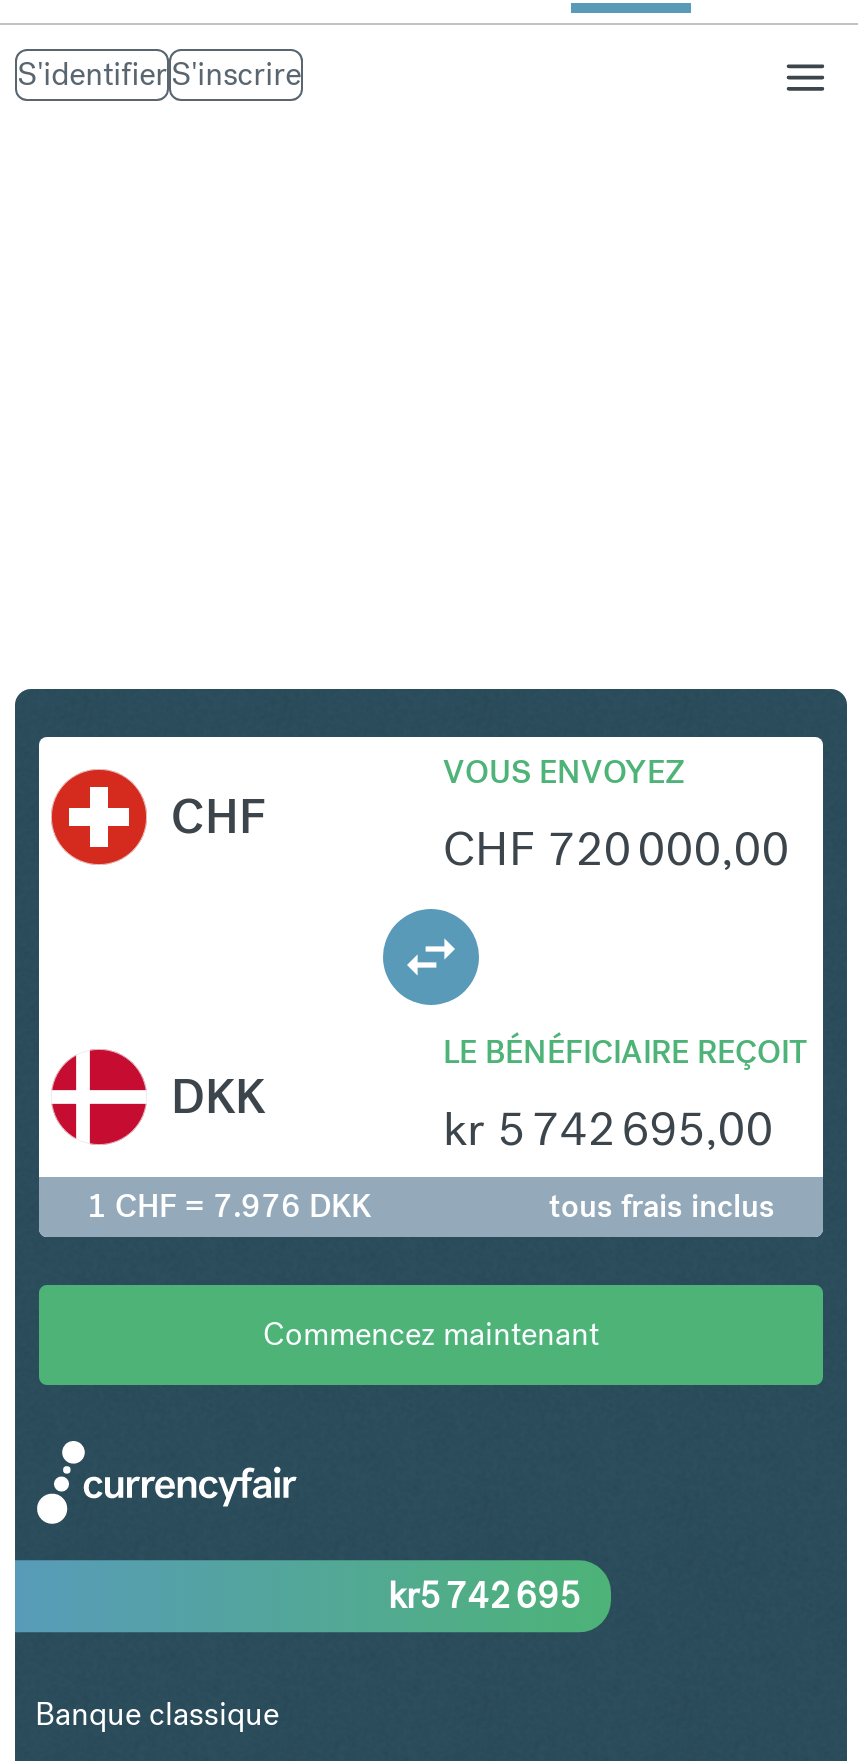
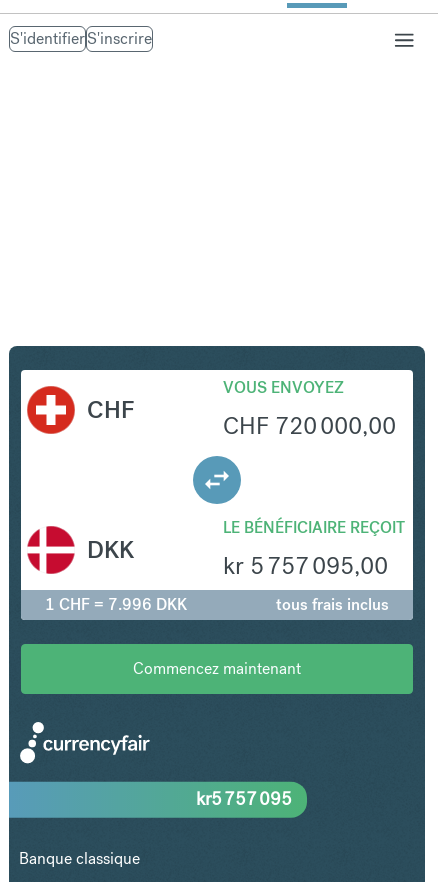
- kr 5 742 695,00
+ kr 5 757 095,00

- 1 CHF = 7.976 DKK
+ 1 CHF = 7.996 DKK

- kr5 742 695
+ kr5 757 095
